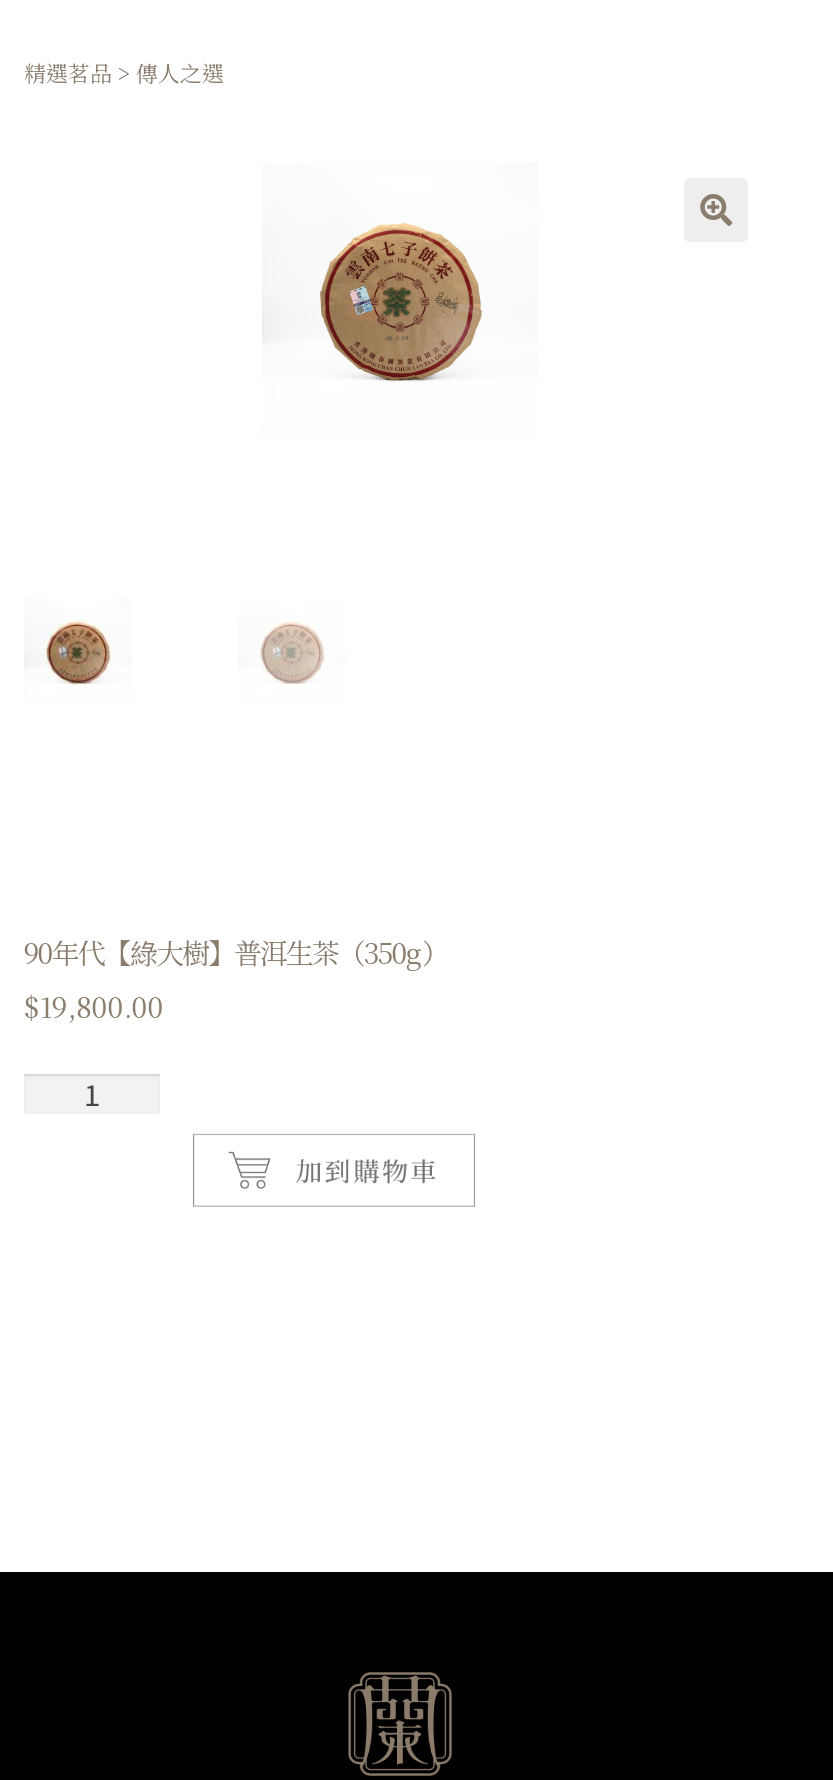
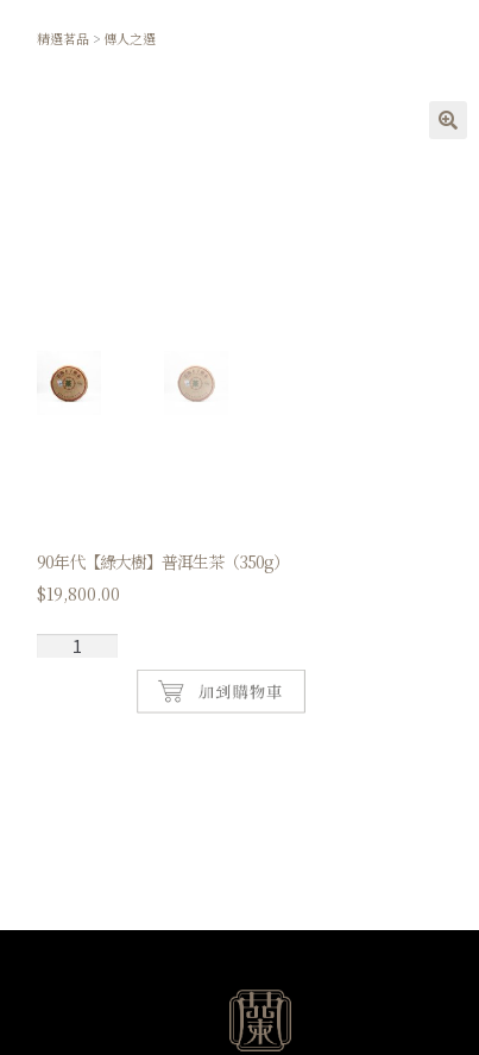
- [image]
